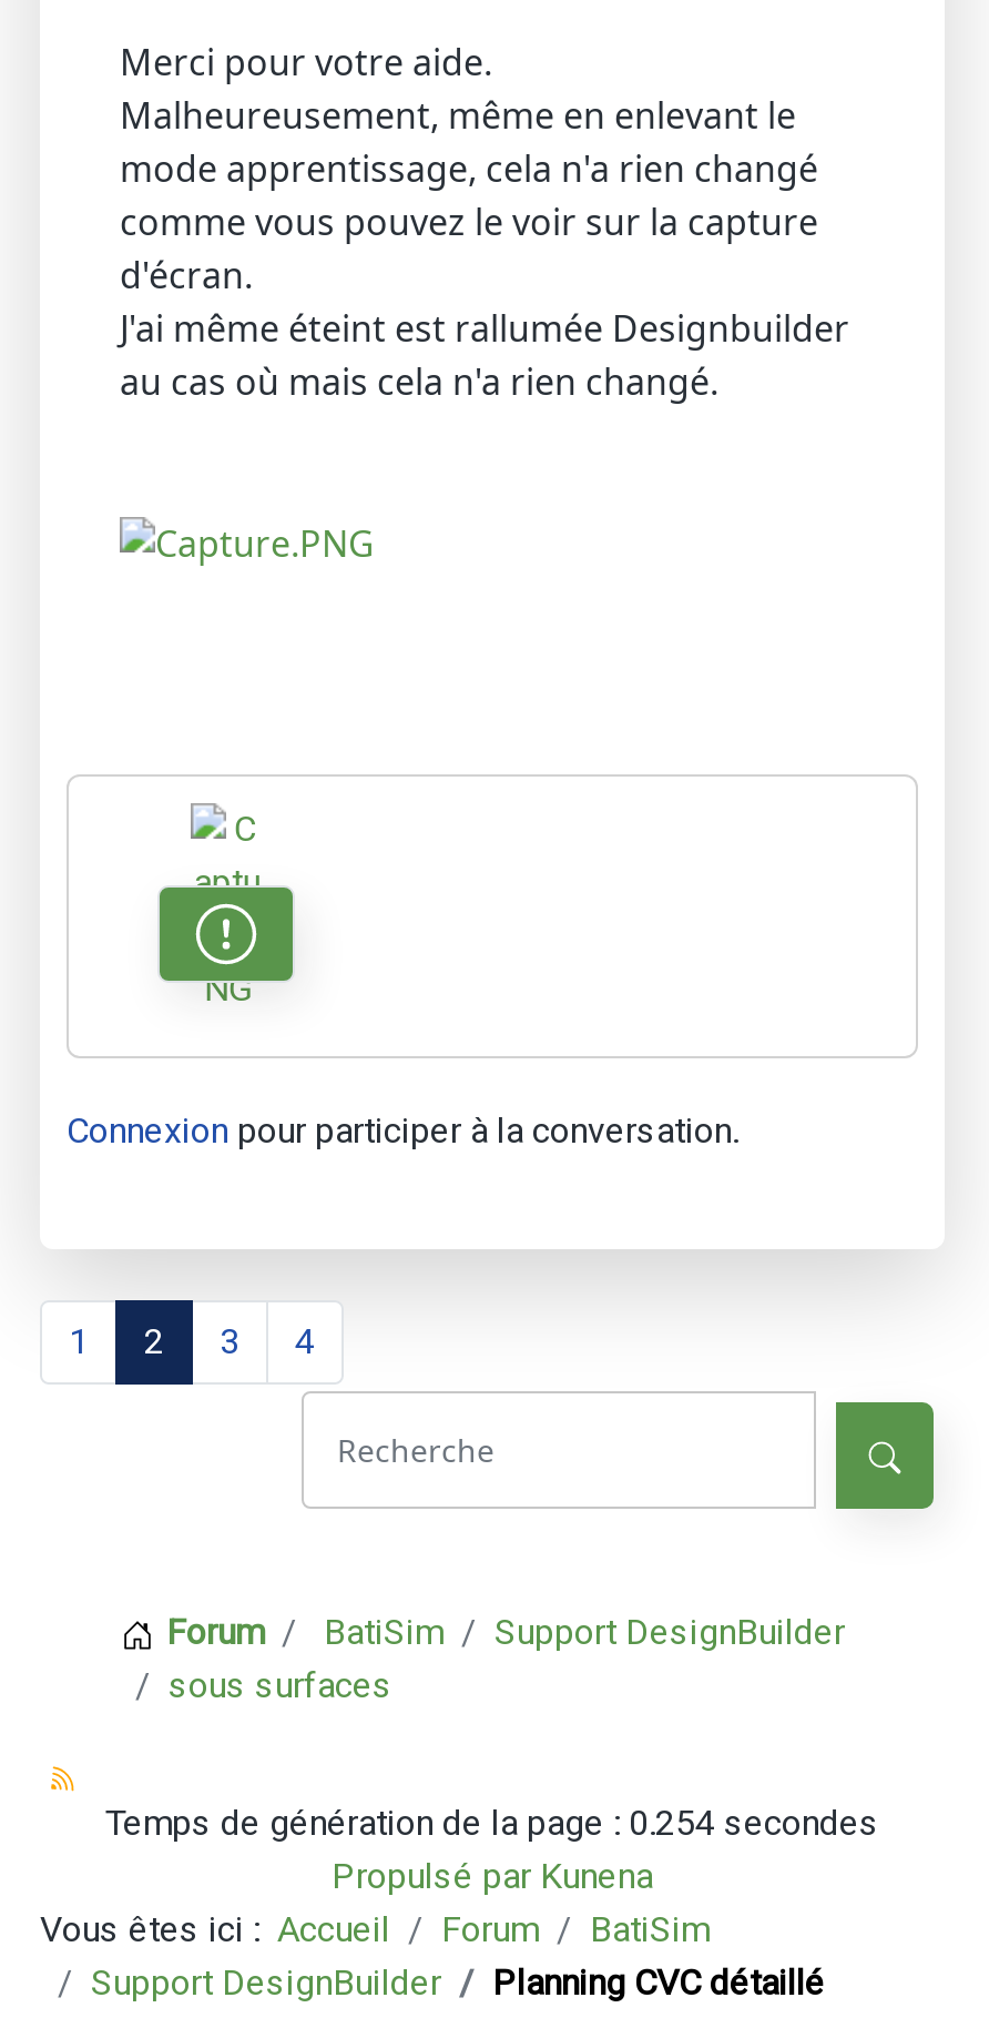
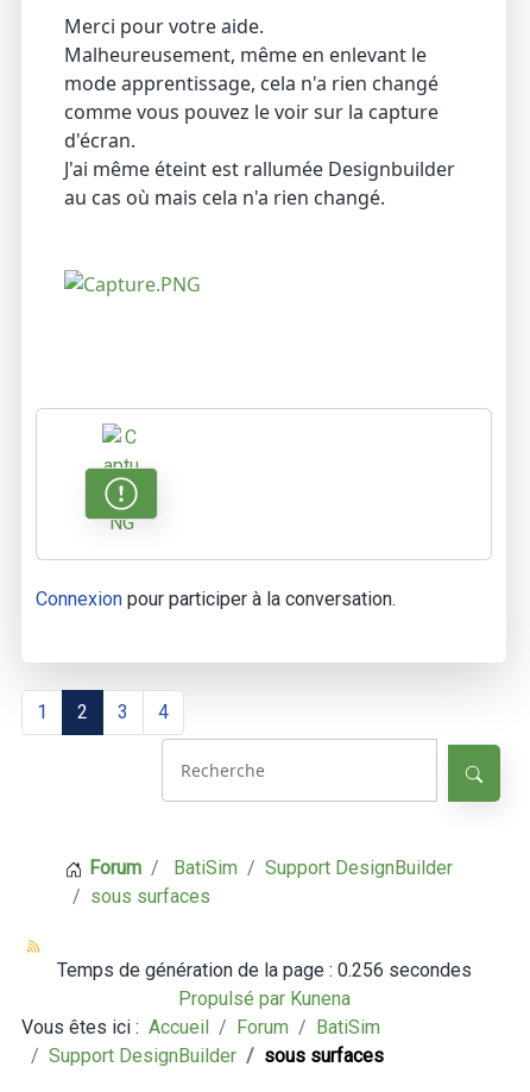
- Temps de génération de la page : 0.254 secondes
+ Temps de génération de la page : 0.256 secondes

- Planning CVC détaillé
+ sous surfaces
